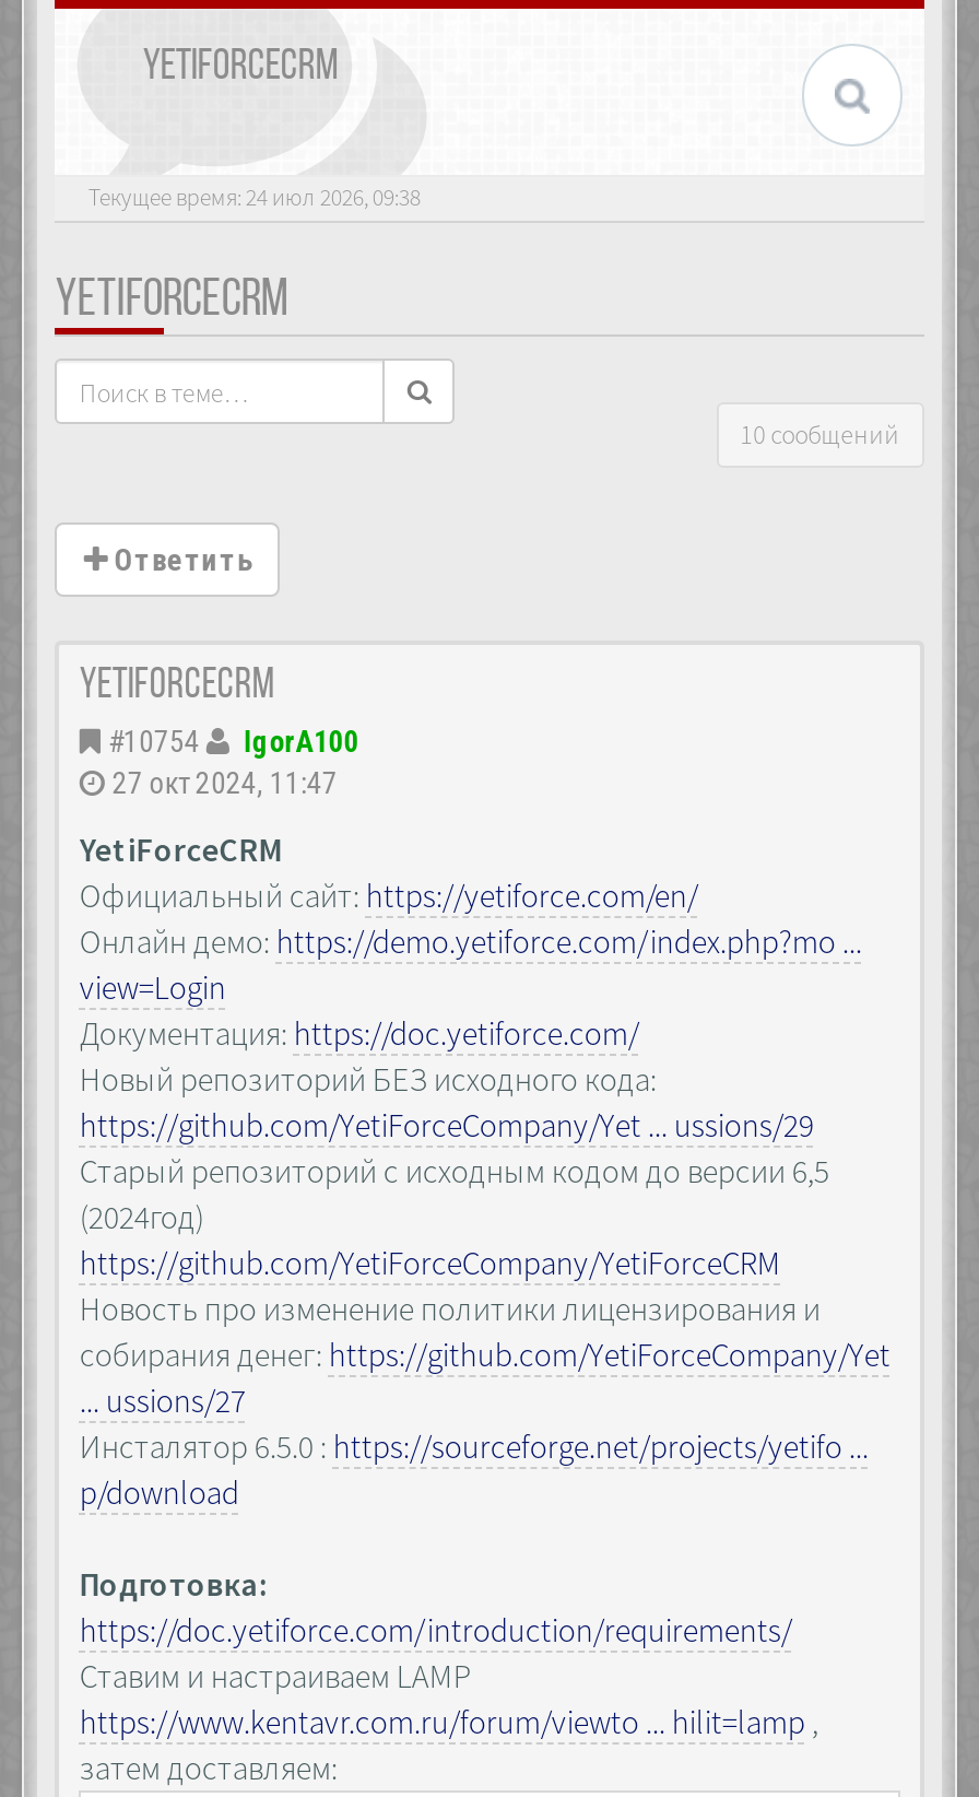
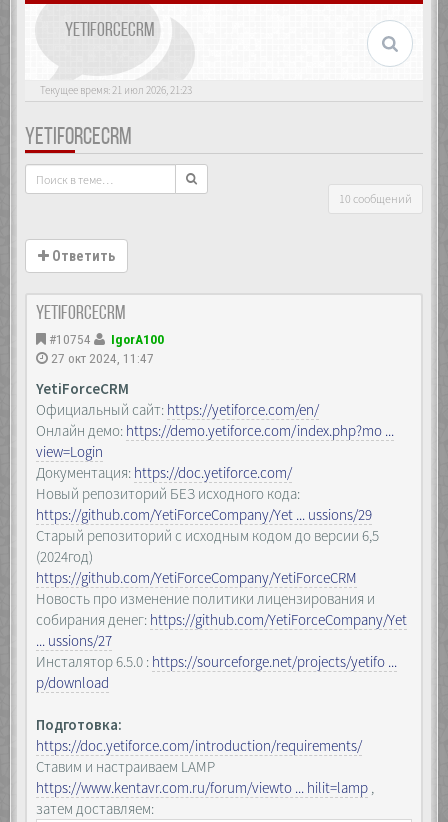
- Текущее время: 24 июл 2026, 09:38
+ Текущее время: 21 июл 2026, 21:23
